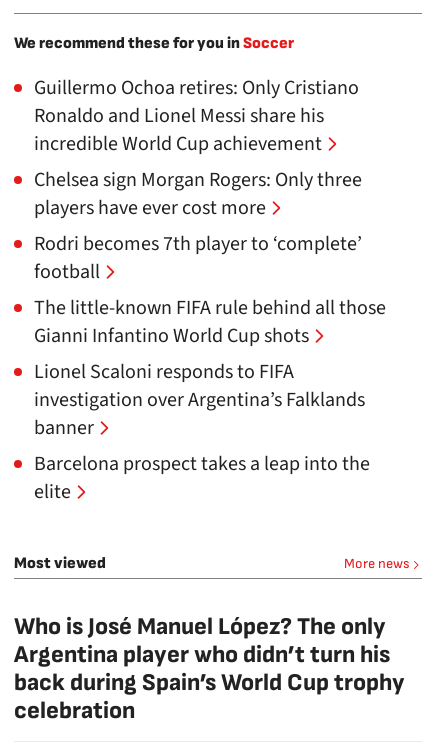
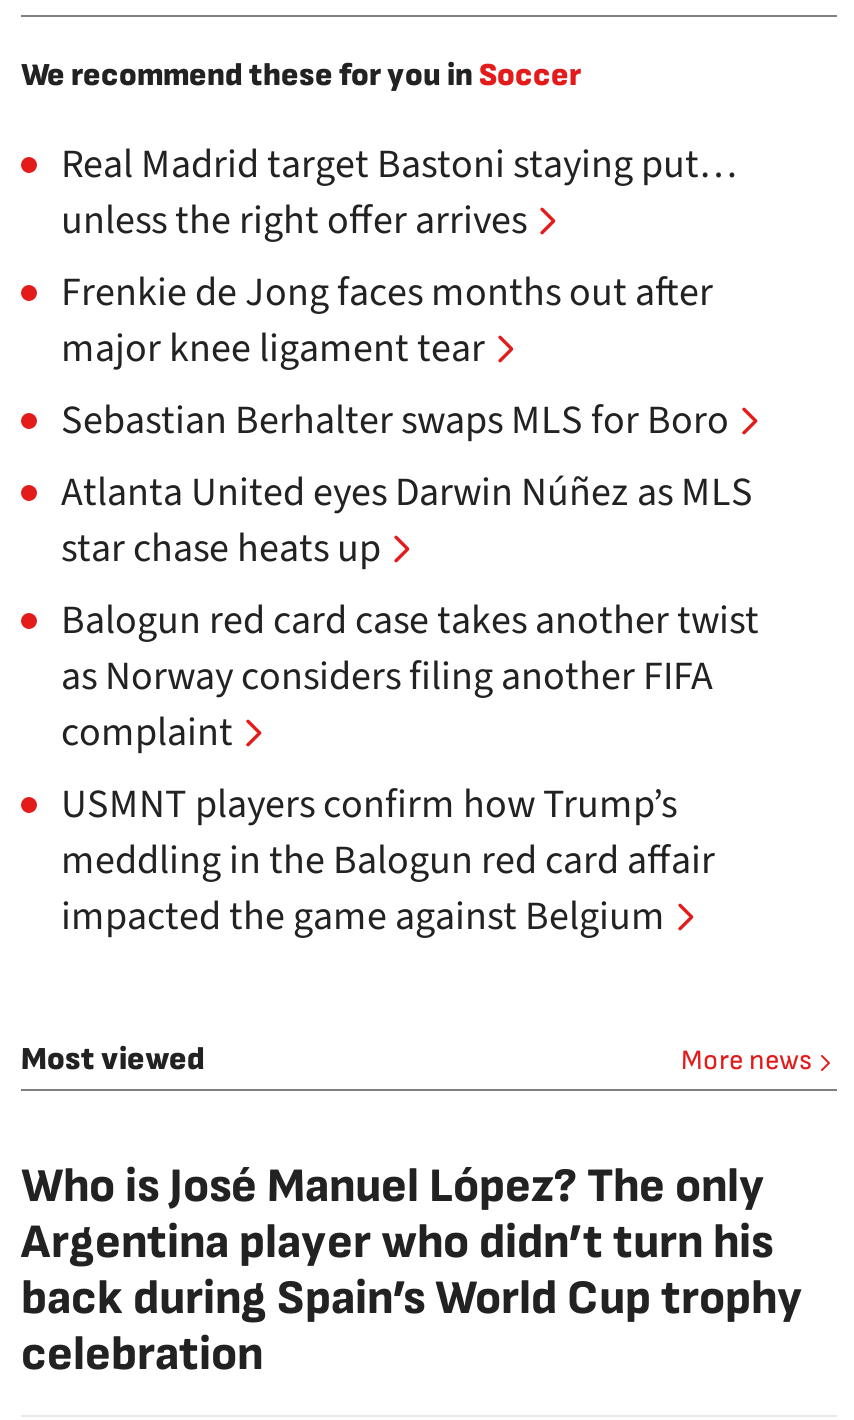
- Guillermo Ochoa retires: Only Cristiano
- Ronaldo and Lionel Messi share his
- incredible World Cup achievement
- Chelsea sign Morgan Rogers: Only three
- players have ever cost more
- Rodri becomes 7th player to ‘complete’
- football
- The little-known FIFA rule behind all those
- Gianni Infantino World Cup shots
- Lionel Scaloni responds to FIFA
- investigation over Argentina’s Falklands
- banner
- Barcelona prospect takes a leap into the
- elite
+ Real Madrid target Bastoni staying put…
+ unless the right offer arrives
+ Frenkie de Jong faces months out after
+ major knee ligament tear
+ Sebastian Berhalter swaps MLS for Boro
+ Atlanta United eyes Darwin Núñez as MLS
+ star chase heats up
+ Balogun red card case takes another twist
+ as Norway considers filing another FIFA
+ complaint
+ USMNT players confirm how Trump’s
+ meddling in the Balogun red card affair
+ impacted the game against Belgium
